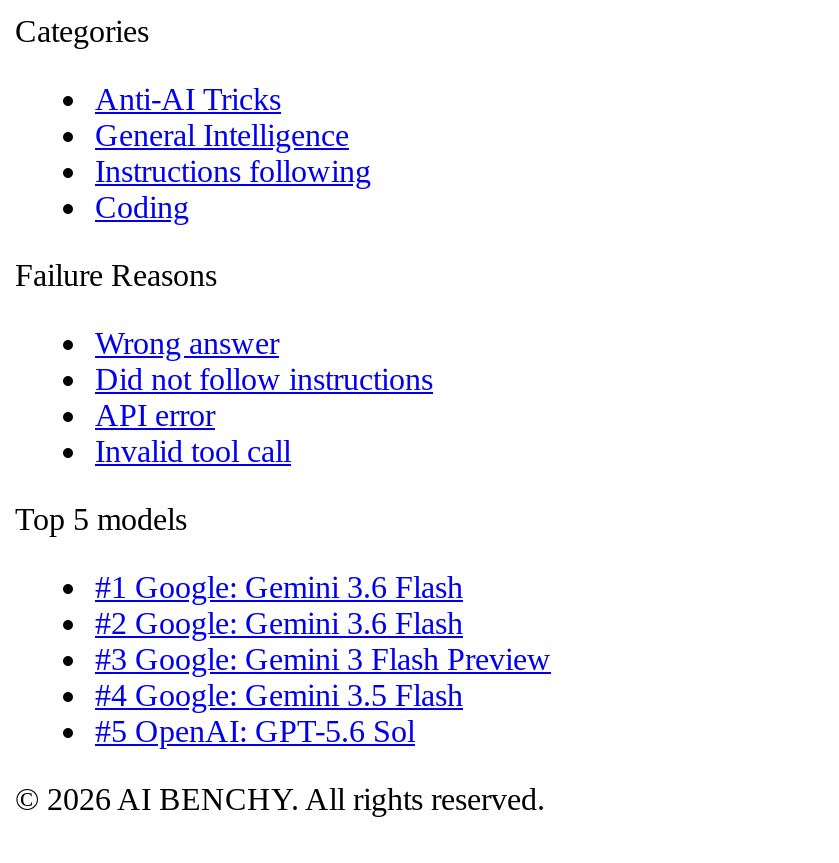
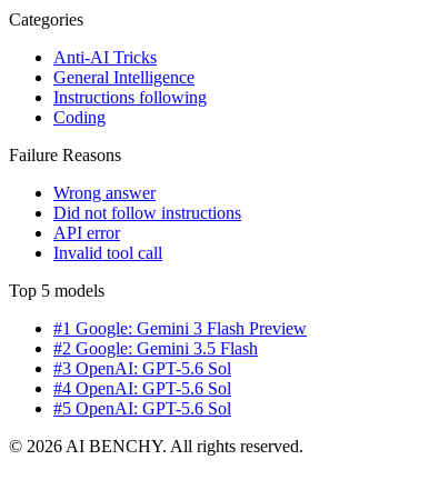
- #1 Google: Gemini 3.6 Flash
- #2 Google: Gemini 3.6 Flash
- #3 Google: Gemini 3 Flash Preview
- #4 Google: Gemini 3.5 Flash
+ #1 Google: Gemini 3 Flash Preview
+ #2 Google: Gemini 3.5 Flash
+ #3 OpenAI: GPT-5.6 Sol
+ #4 OpenAI: GPT-5.6 Sol
